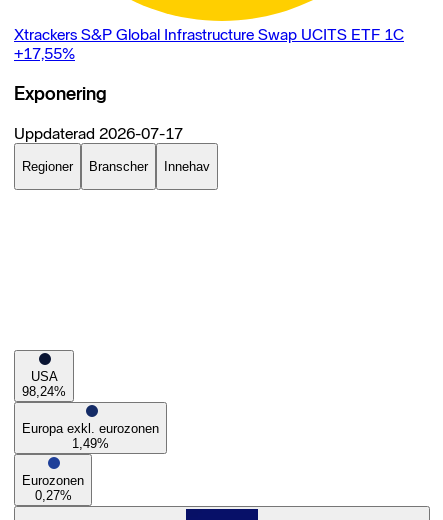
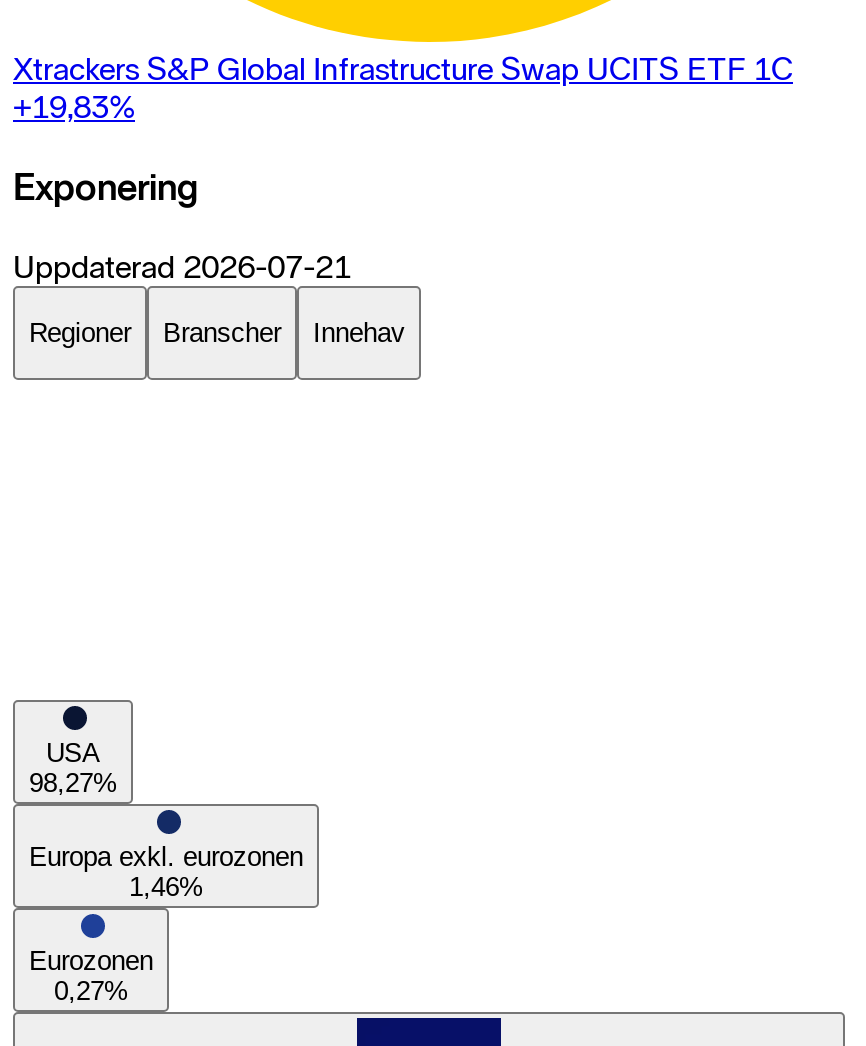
- +17,55%
+ +19,83%

- Uppdaterad 2026-07-17
+ Uppdaterad 2026-07-21

- 98,24%
+ 98,27%

- 1,49%
+ 1,46%
